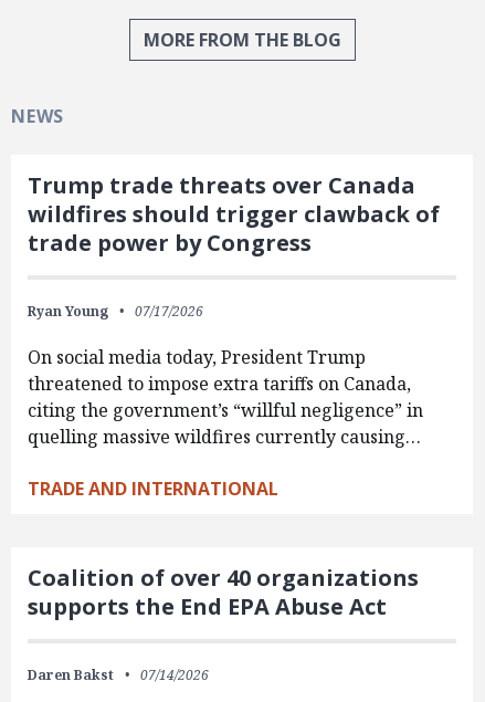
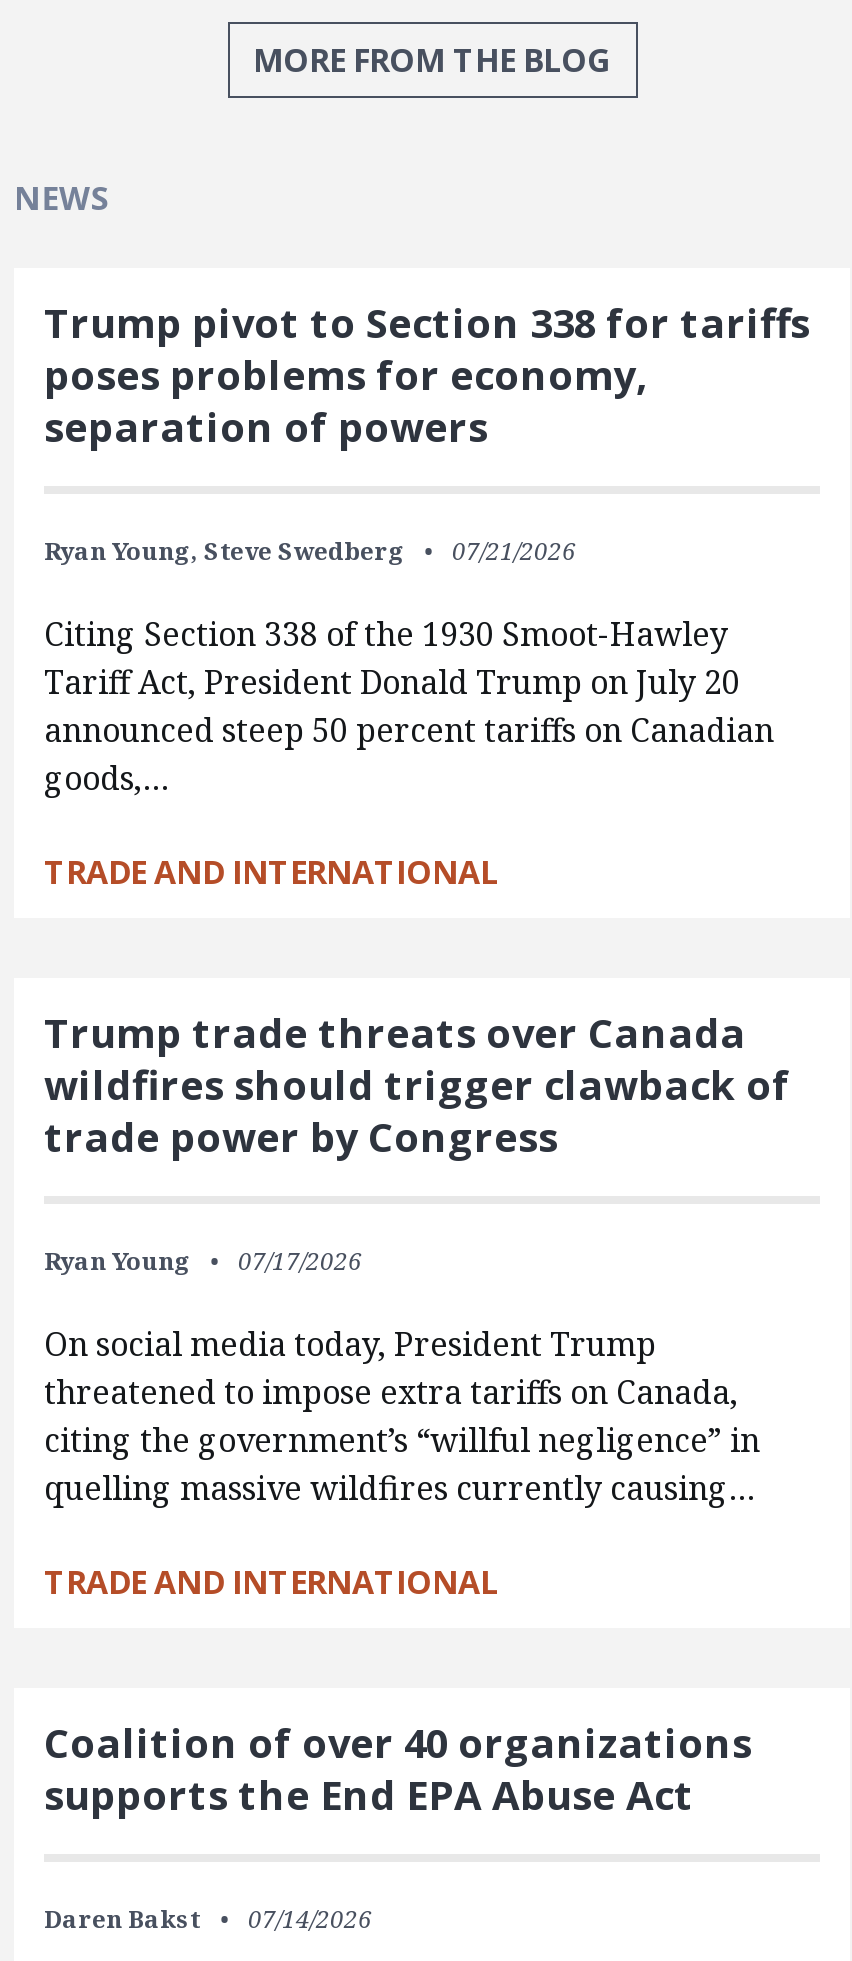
+ Trump pivot to Section 338 for tariffs
+ poses problems for economy,
+ separation of powers
+ Ryan Young, Steve Swedberg
+ 07/21/2026
+ Citing Section 338 of the 1930 Smoot-Hawley
+ Tariff Act, President Donald Trump on July 20
+ announced steep 50 percent tariffs on Canadian
+ goods,…
+ TRADE AND INTERNATIONAL
